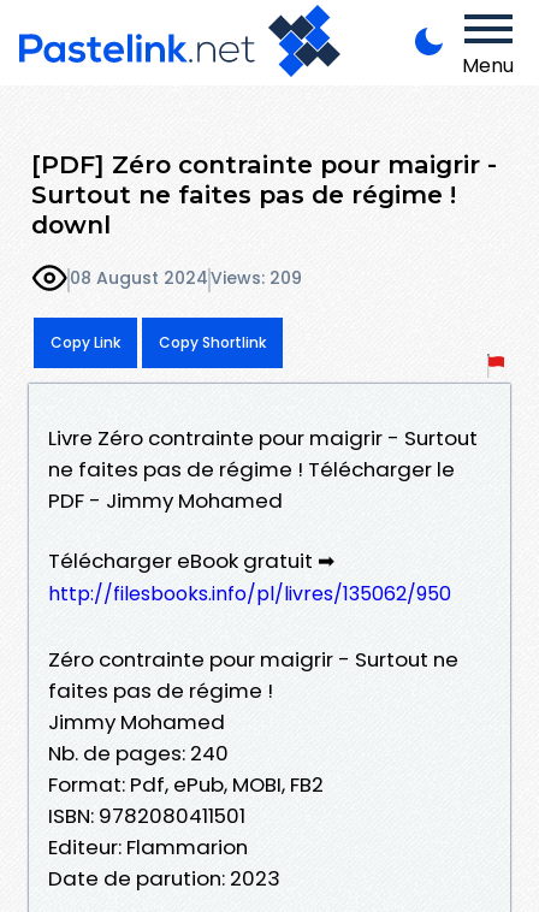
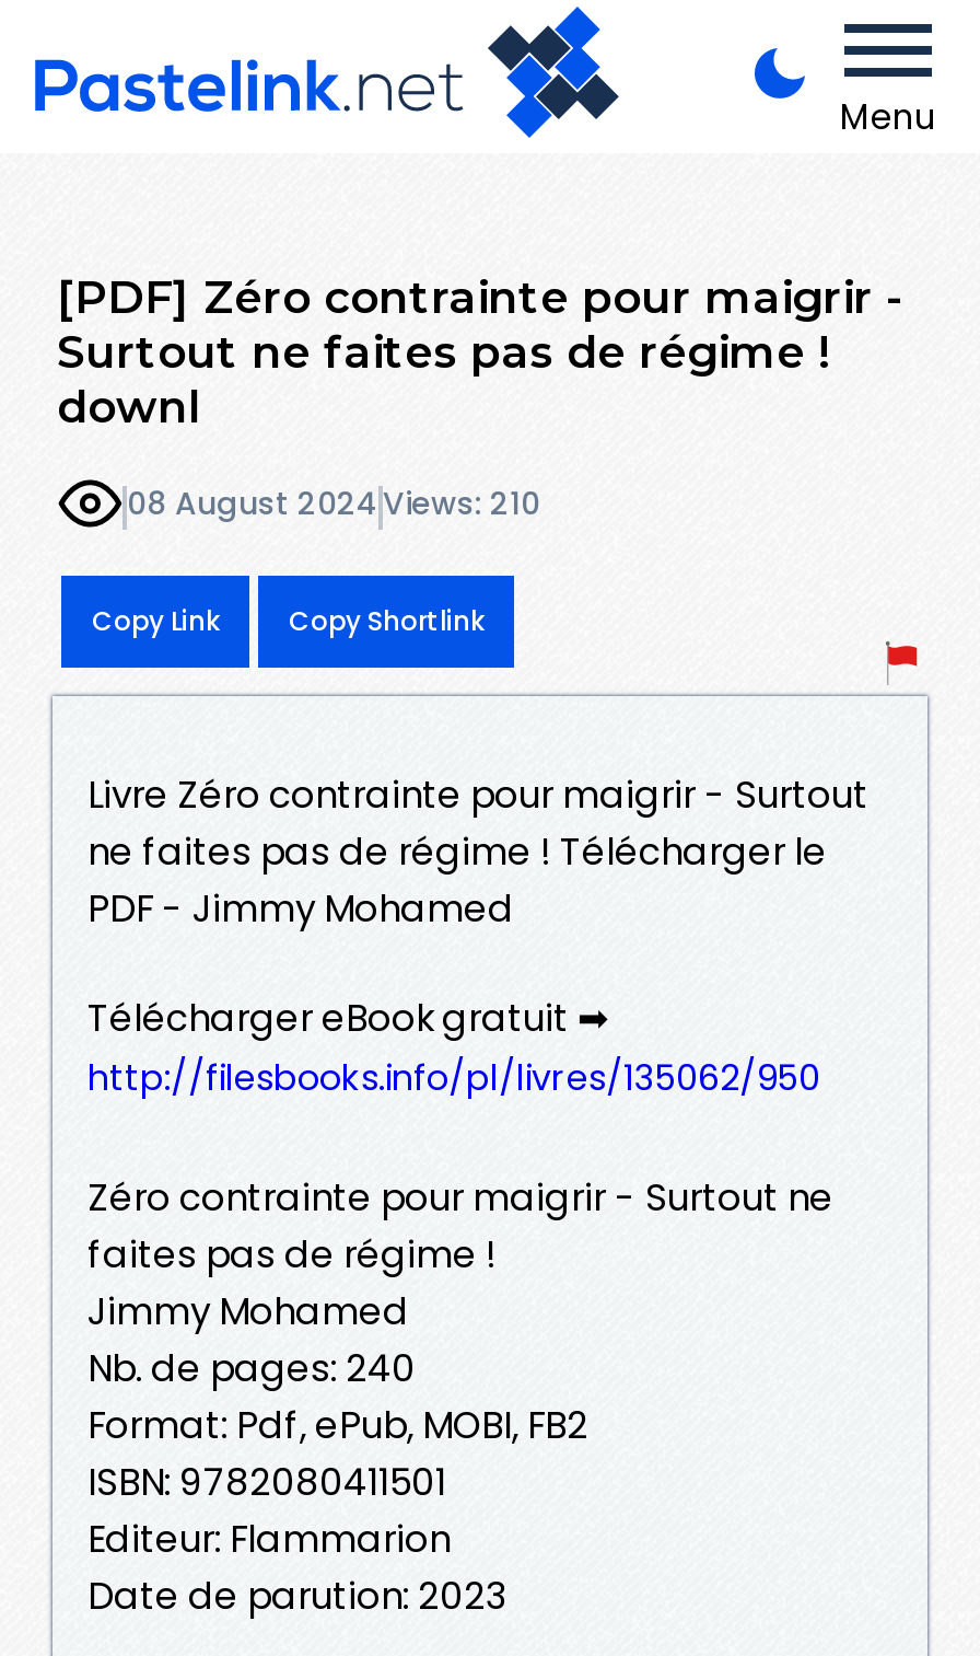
- 08 August 2024 Views: 209
+ 08 August 2024 Views: 210
